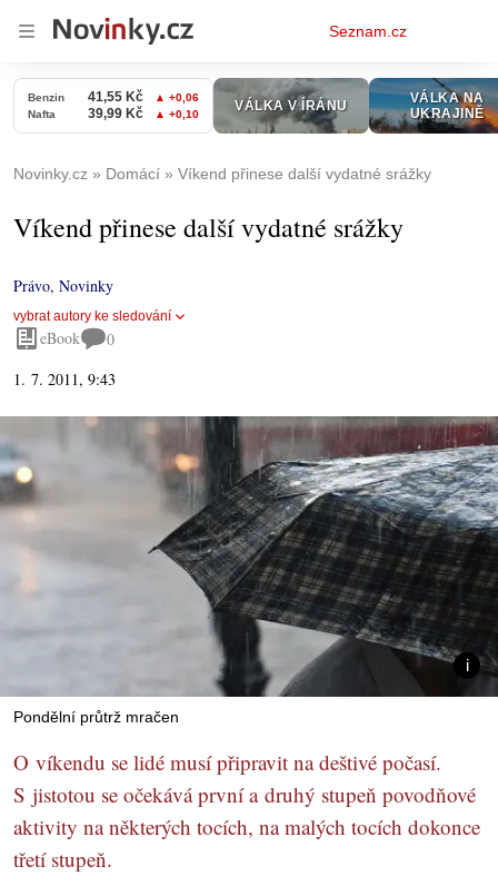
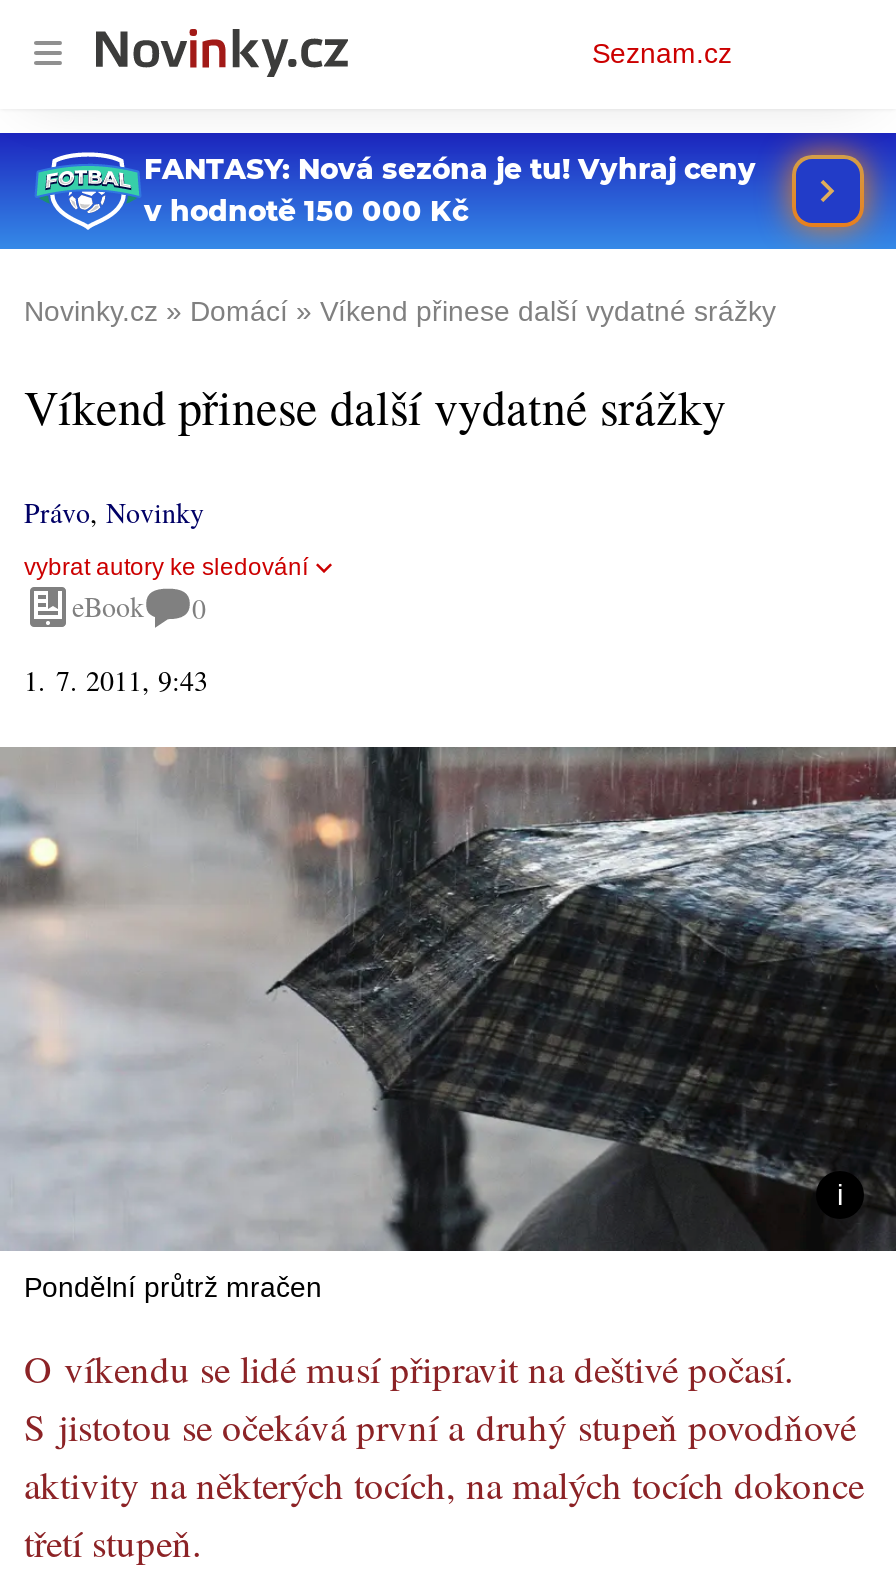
- [image]
+ [image]
